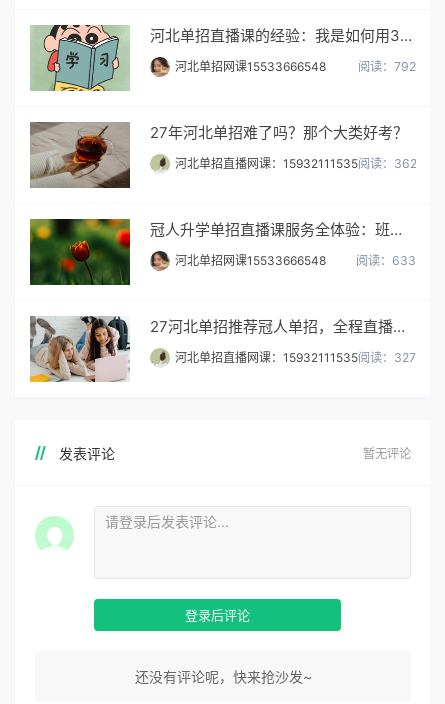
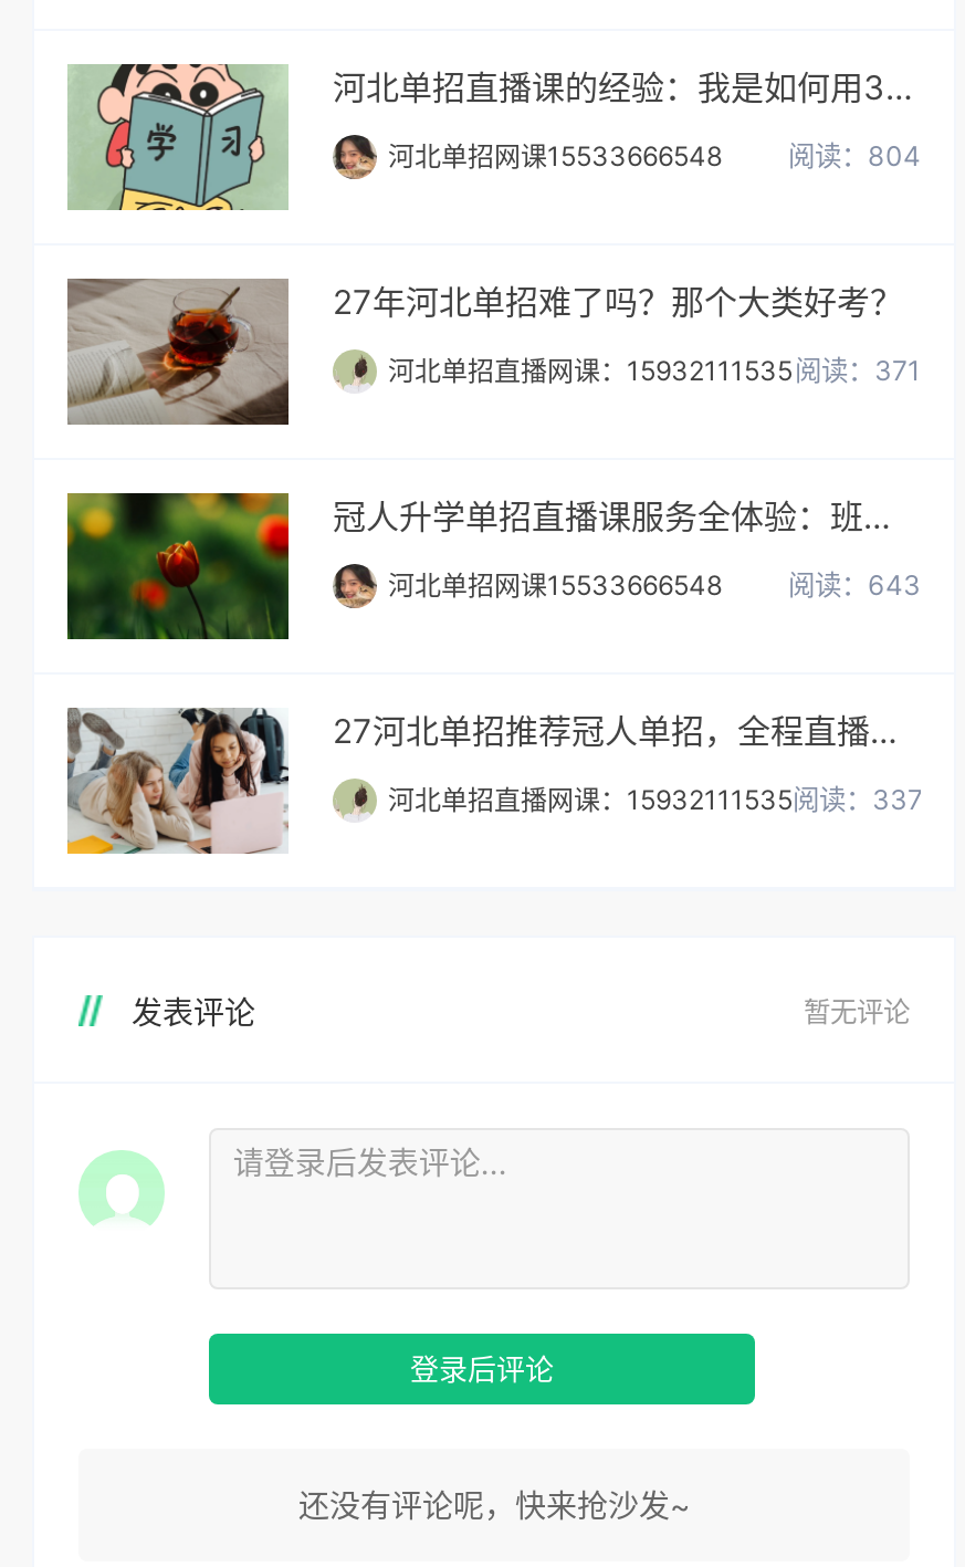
- 阅读：792
+ 阅读：804

- 河北单招直播网课：15932111535阅读：362
+ 河北单招直播网课：15932111535阅读：371

- 河北单招网课15533666548 阅读：633
+ 河北单招网课15533666548 阅读：643

- 河北单招直播网课：15932111535阅读：327
+ 河北单招直播网课：15932111535阅读：337
